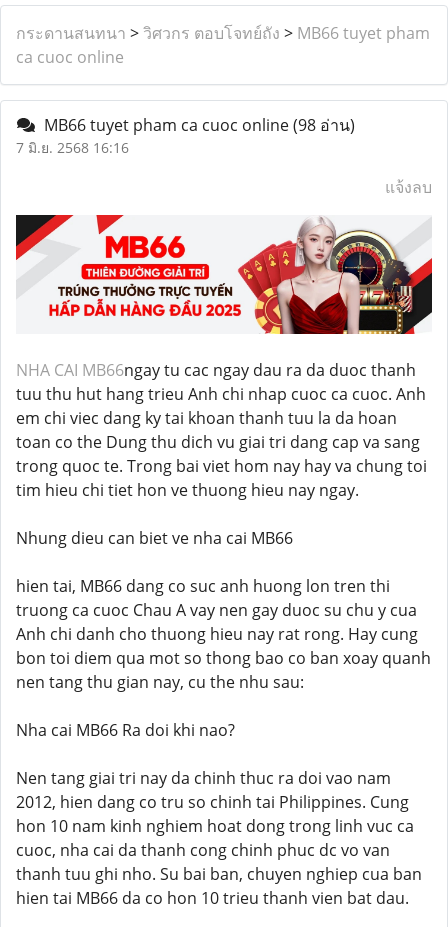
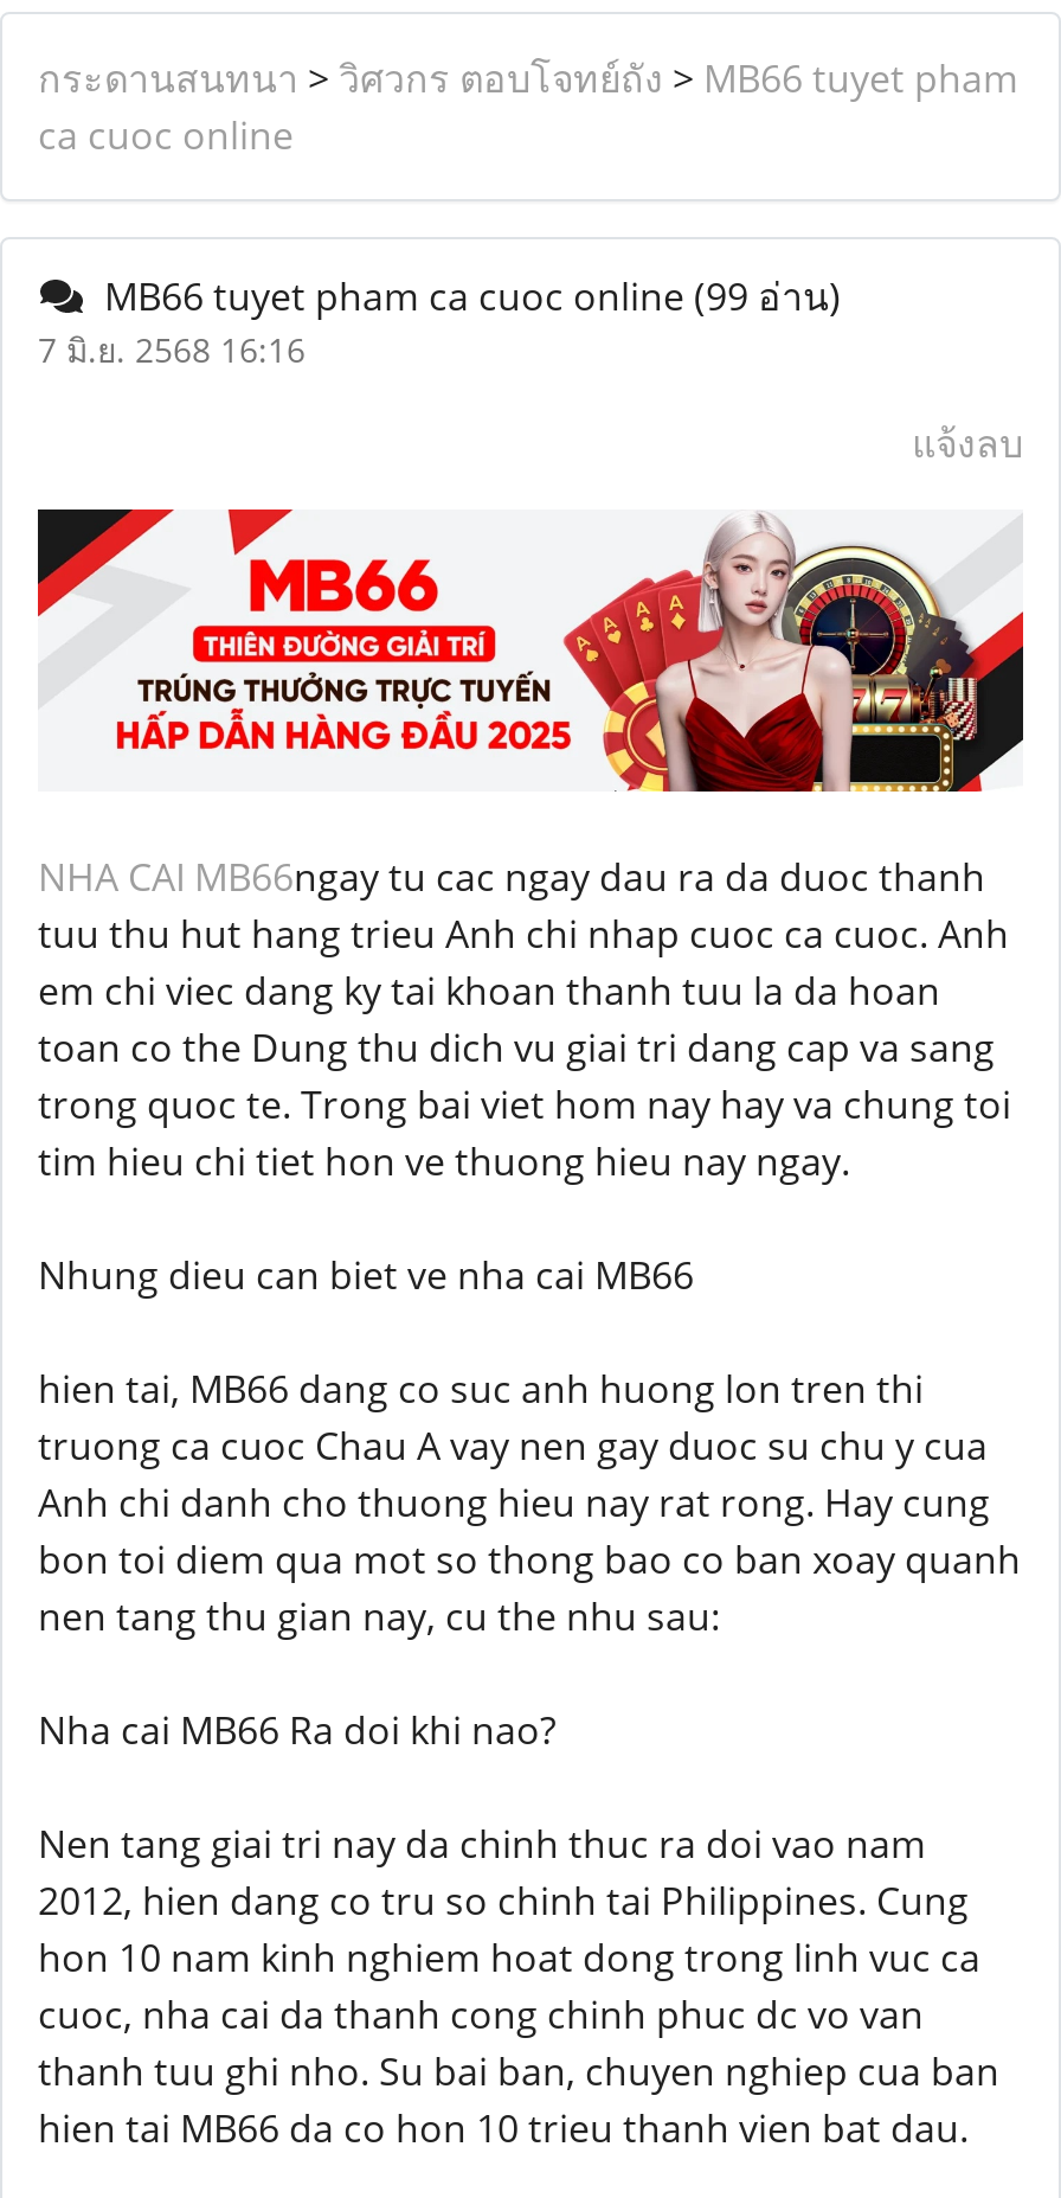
- MB66 tuyet pham ca cuoc online (98 อ่าน)
+ MB66 tuyet pham ca cuoc online (99 อ่าน)
